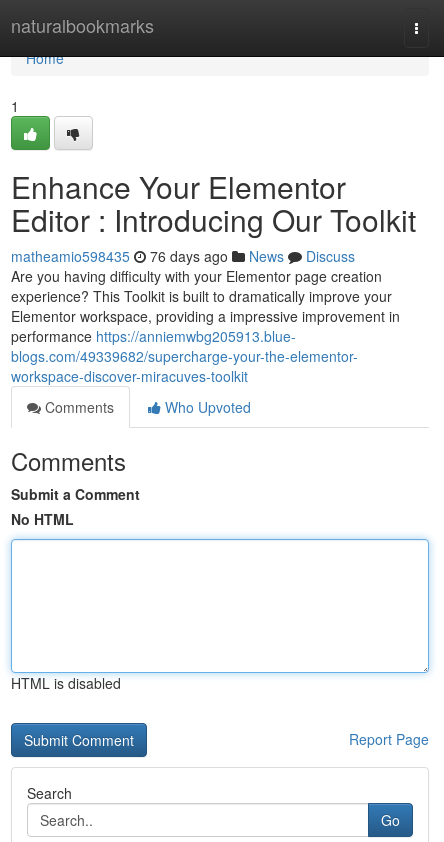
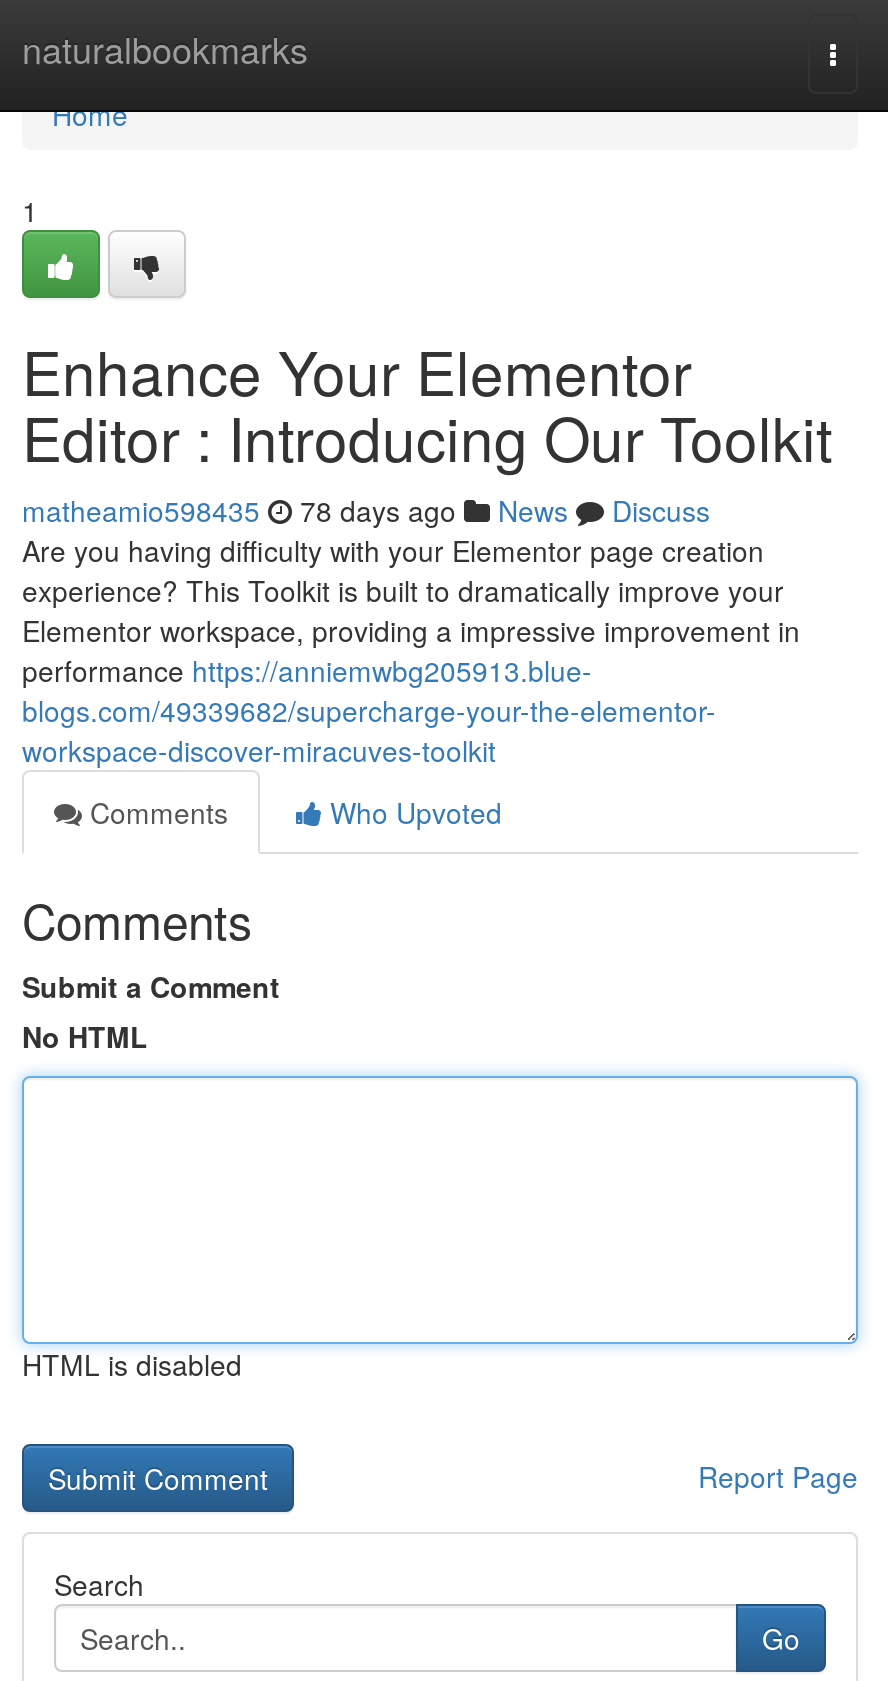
- matheamio598435 76 days ago News Discuss
+ matheamio598435 78 days ago News Discuss
